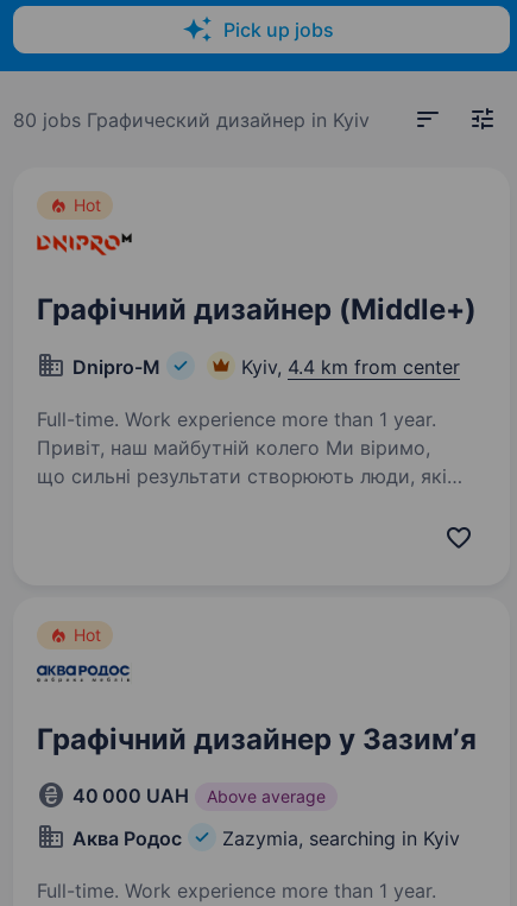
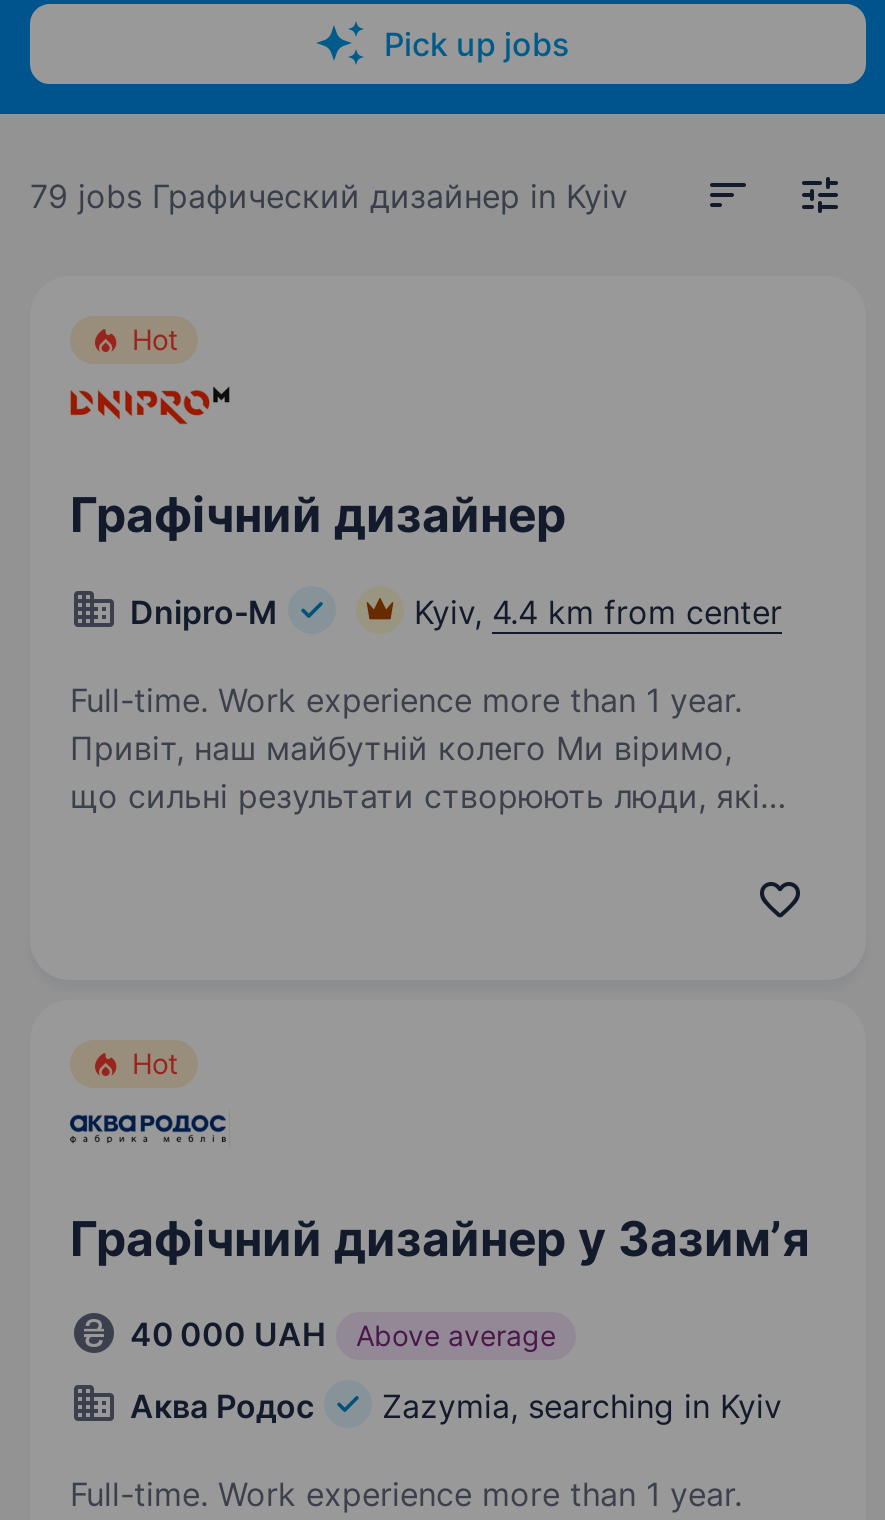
- 80 jobs Графический дизайнер in Kyiv
+ 79 jobs Графический дизайнер in Kyiv

- Графічний дизайнер (Middle+)
+ Графічний дизайнер
